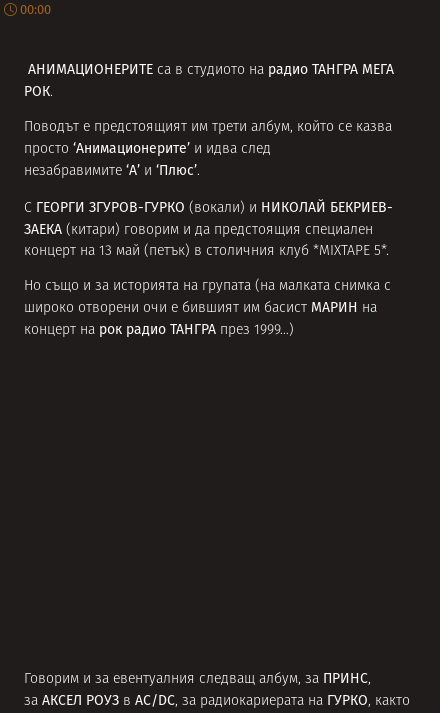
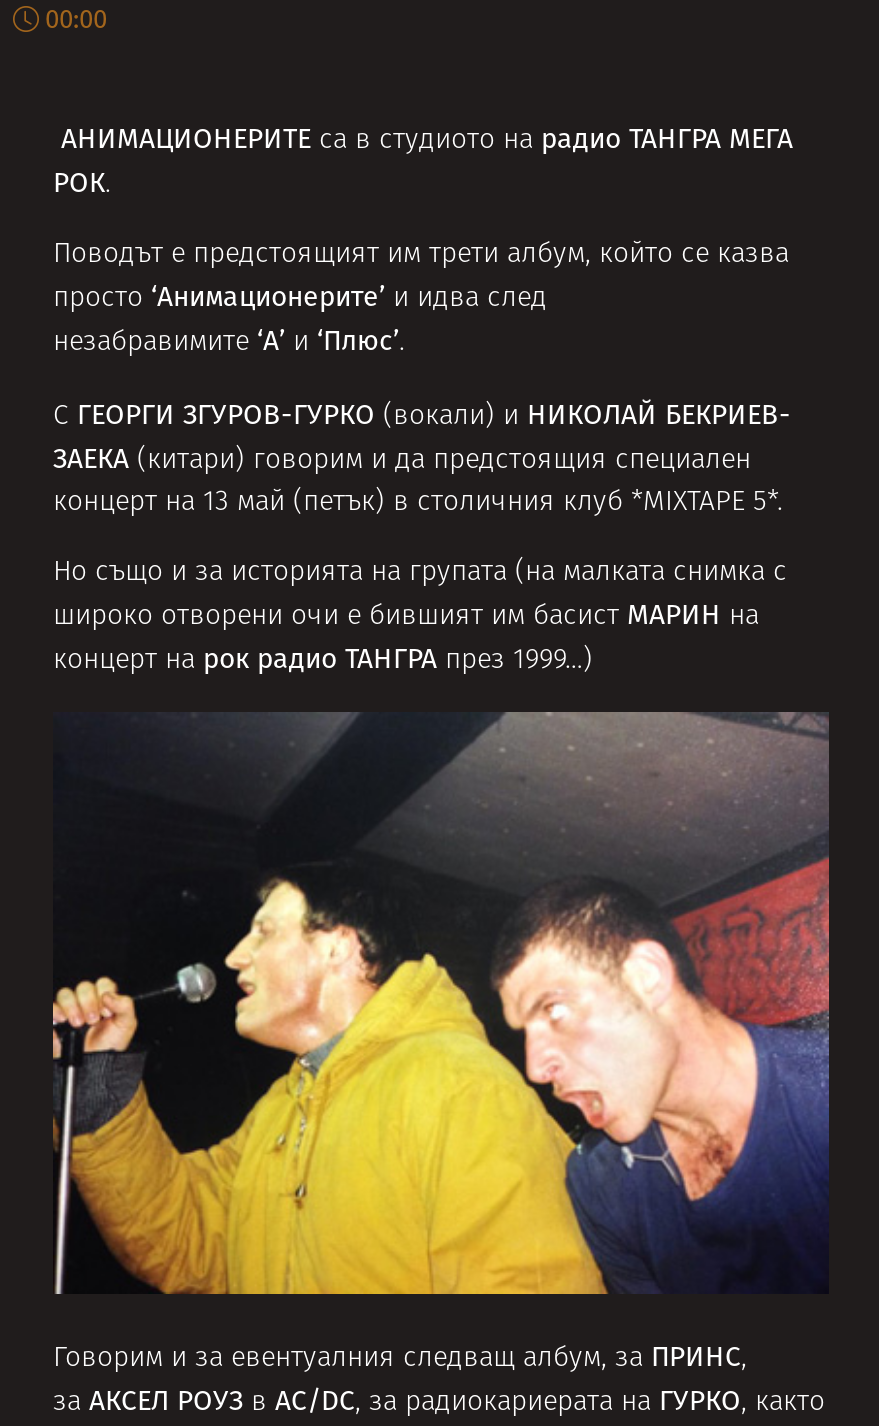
+ [image]
